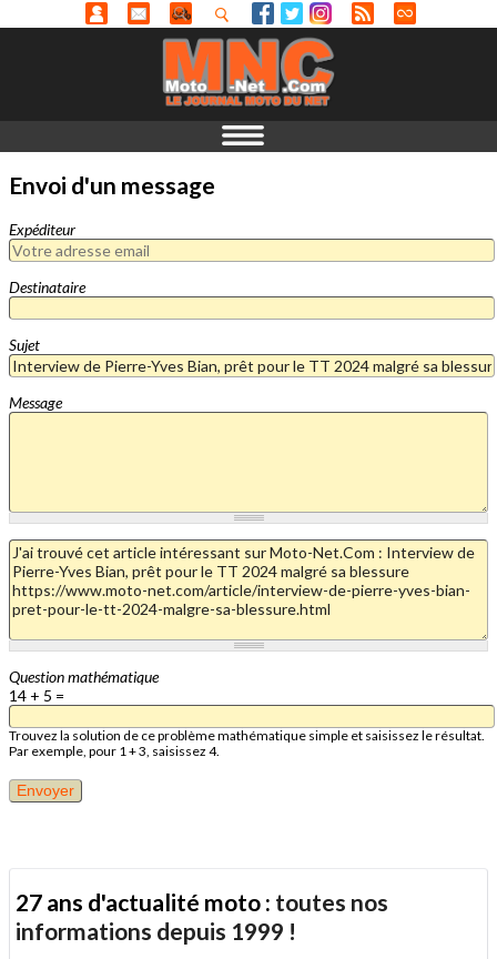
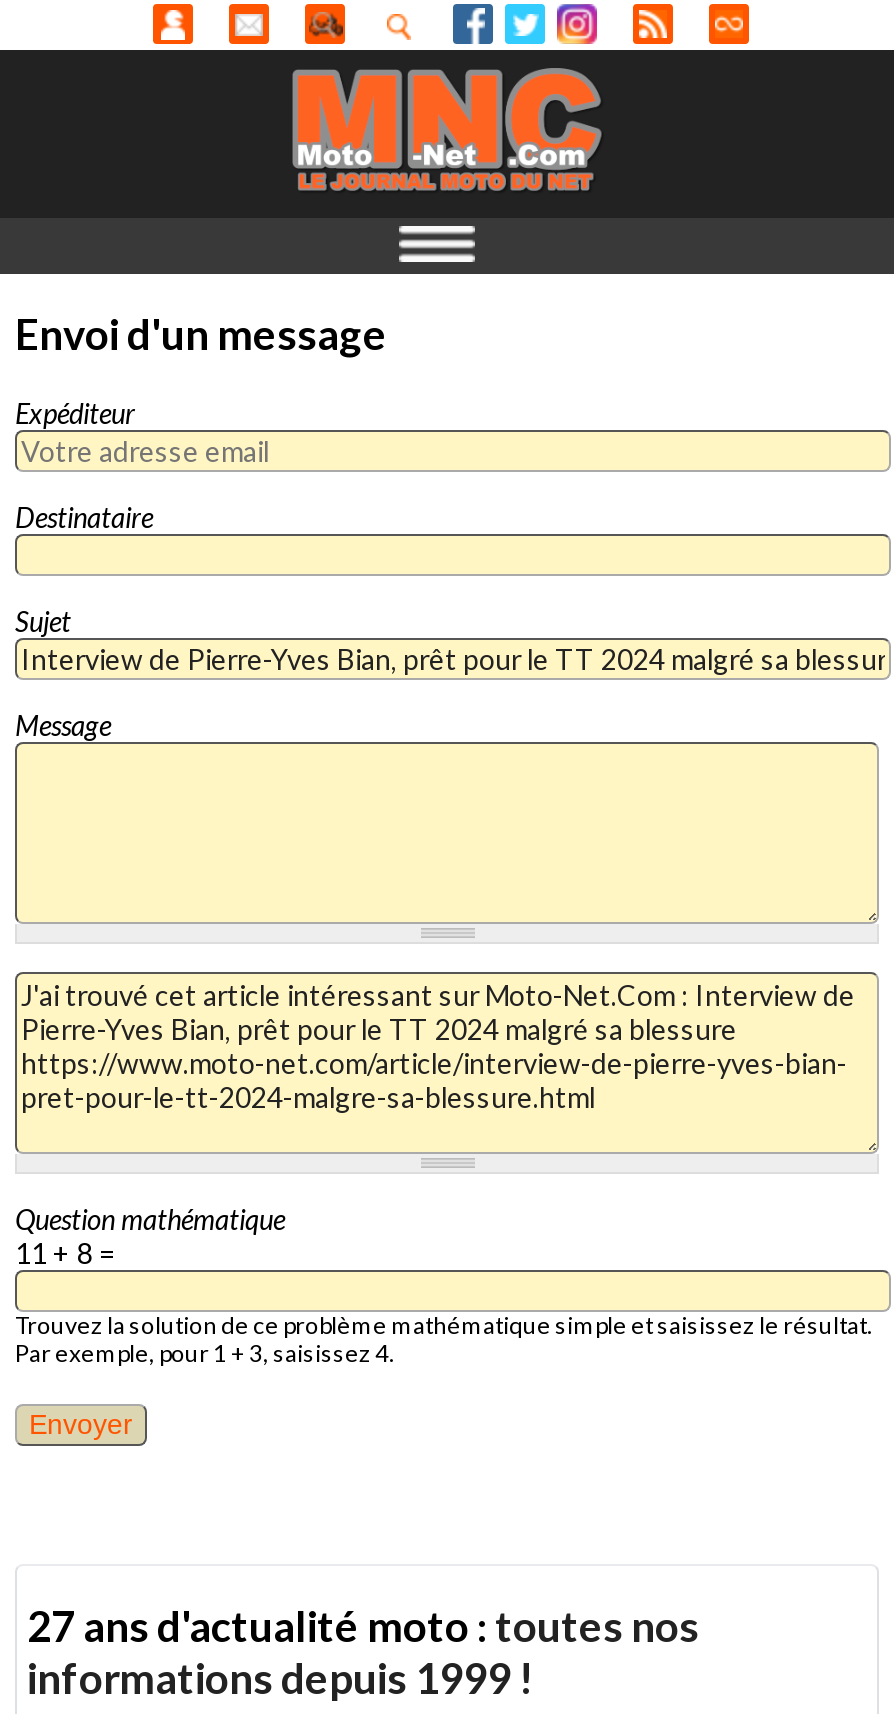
- 14 + 5 =
+ 11 + 8 =
